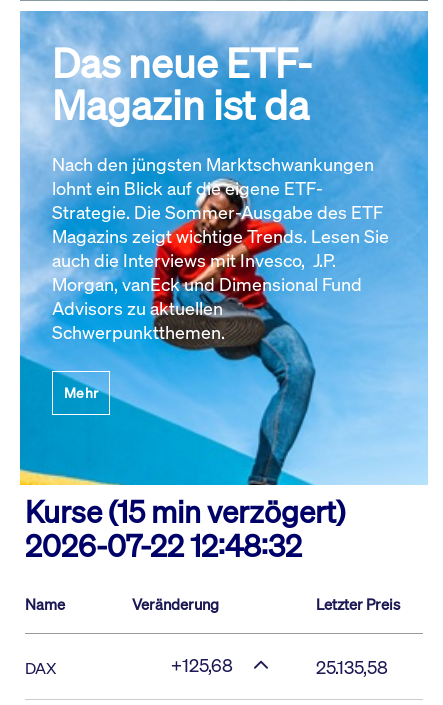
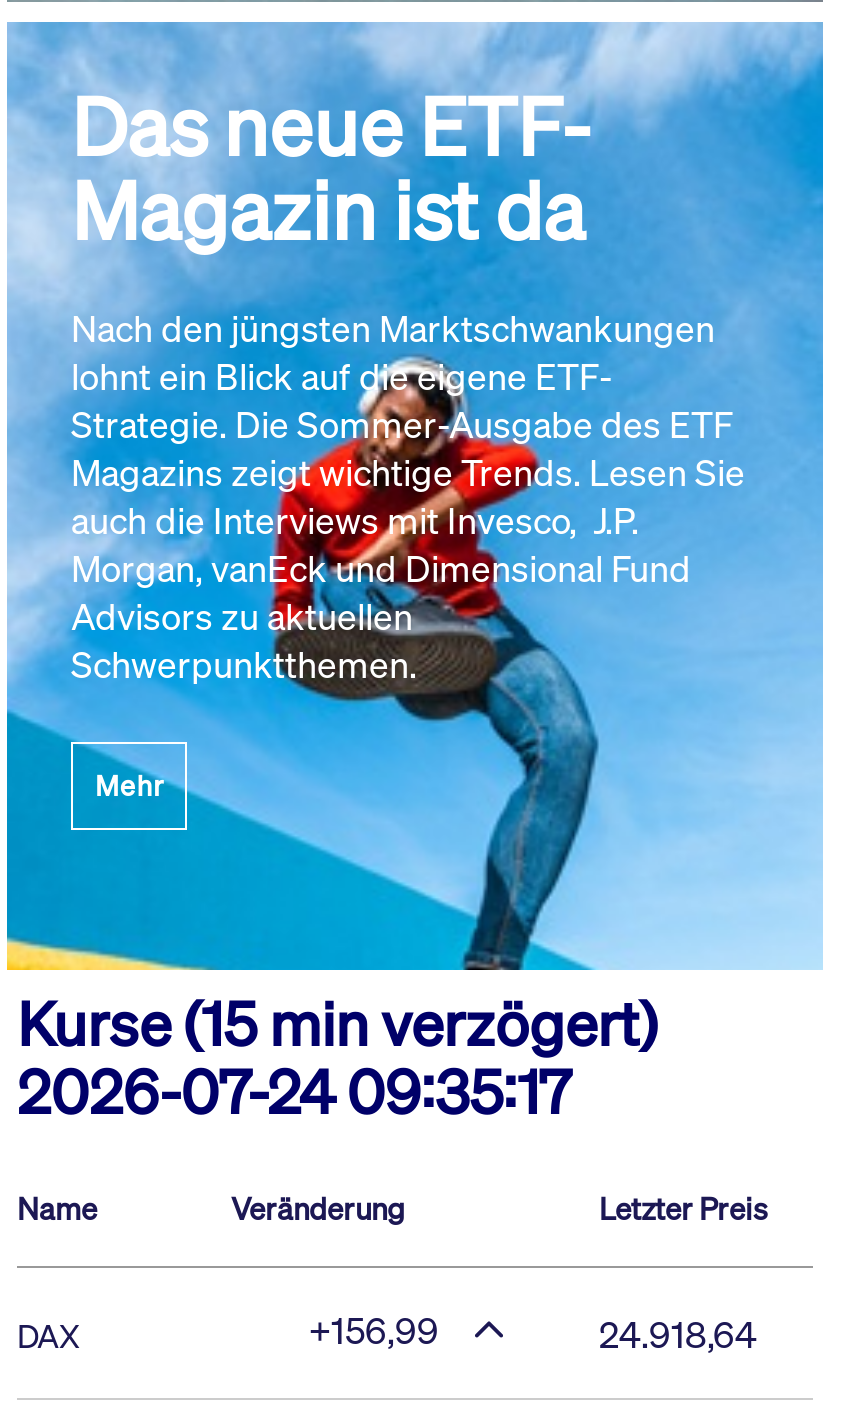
- 2026-07-22 12:48:32
+ 2026-07-24 09:35:17

- +125,68
+ +156,99

- 25.135,58
+ 24.918,64
